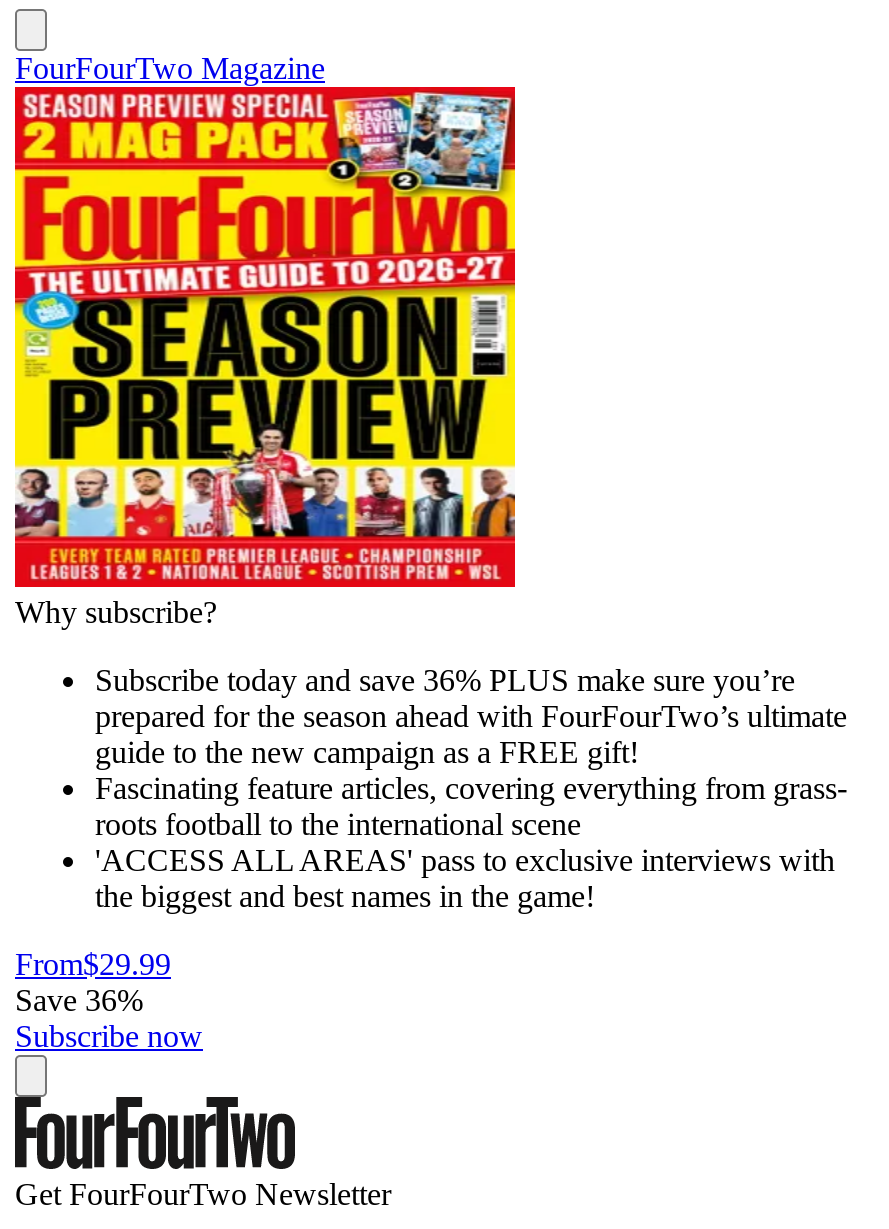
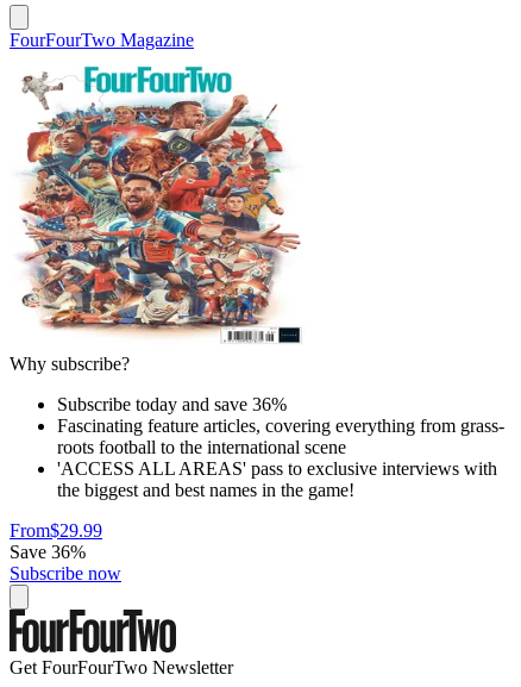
- [image]
- Subscribe today and save 36% PLUS make sure you’re
- prepared for the season ahead with FourFourTwo’s ultimate
- guide to the new campaign as a FREE gift!
+ [image]
+ Subscribe today and save 36%
